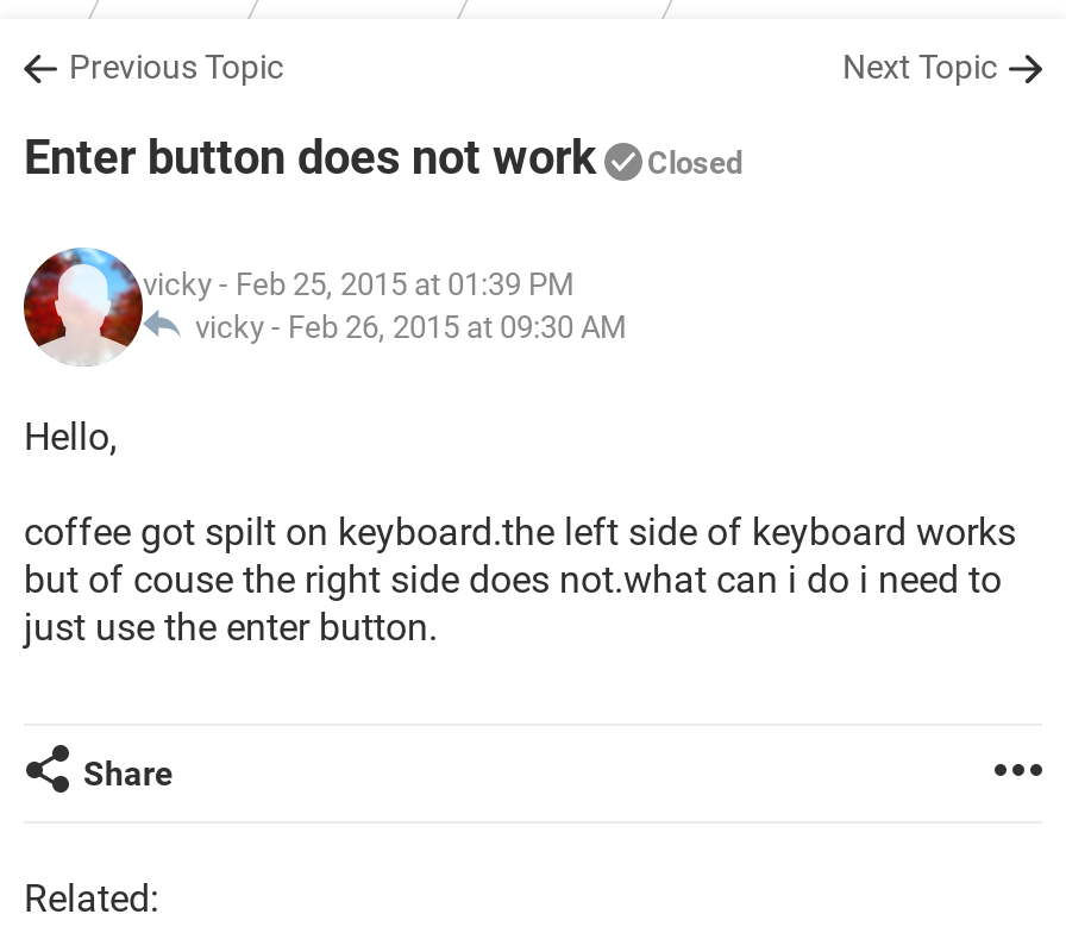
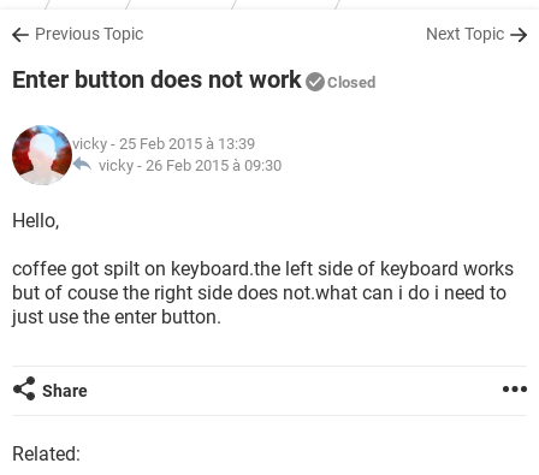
- vicky - Feb 25, 2015 at 01:39 PM
- vicky - Feb 26, 2015 at 09:30 AM
+ vicky - 25 Feb 2015 à 13:39
+ vicky - 26 Feb 2015 à 09:30
